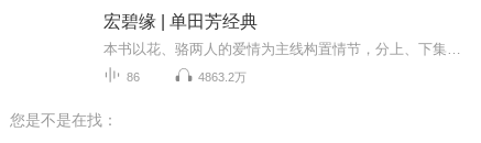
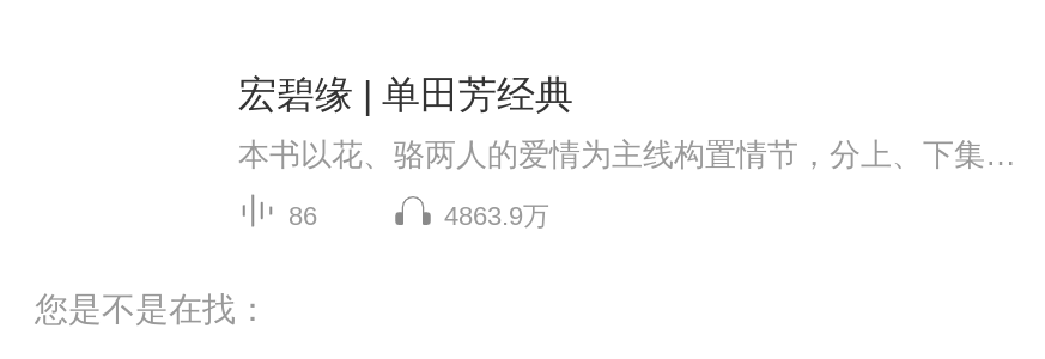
- 4863.2万
+ 4863.9万
